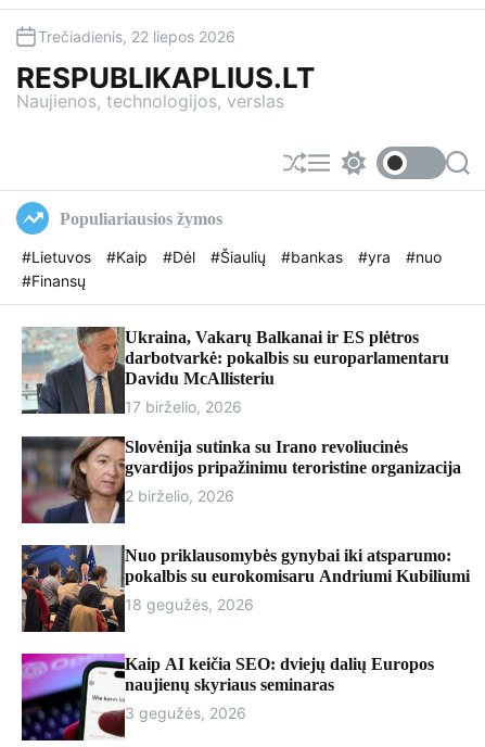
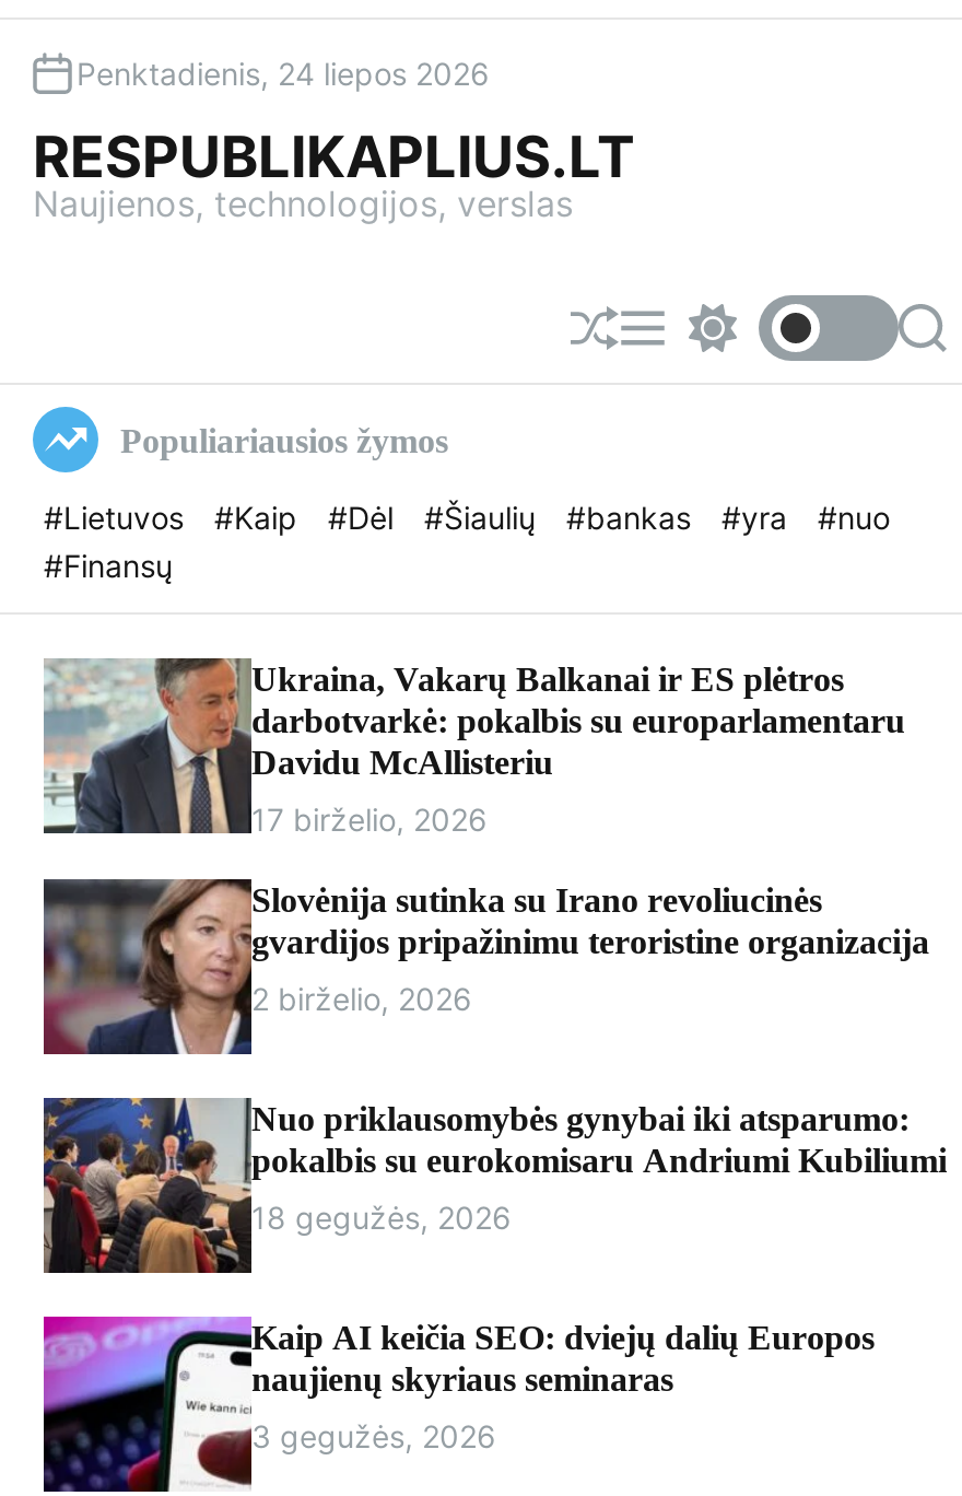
- Trečiadienis, 22 liepos 2026
+ Penktadienis, 24 liepos 2026
